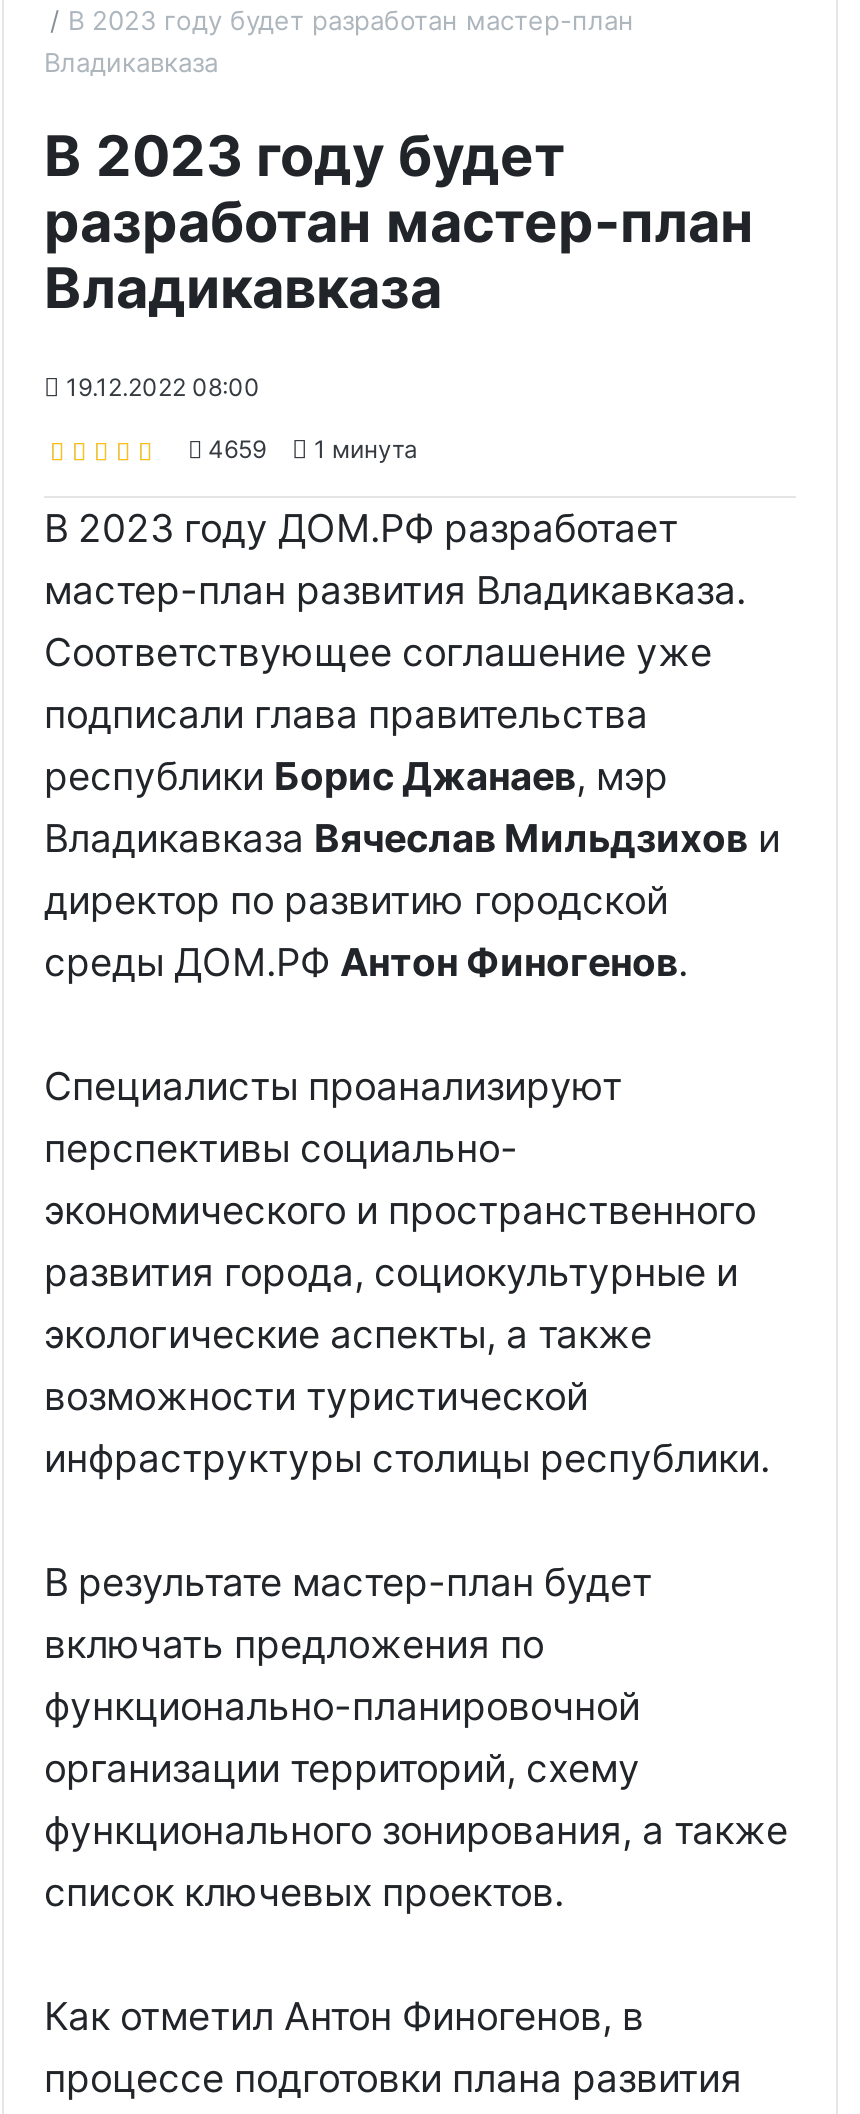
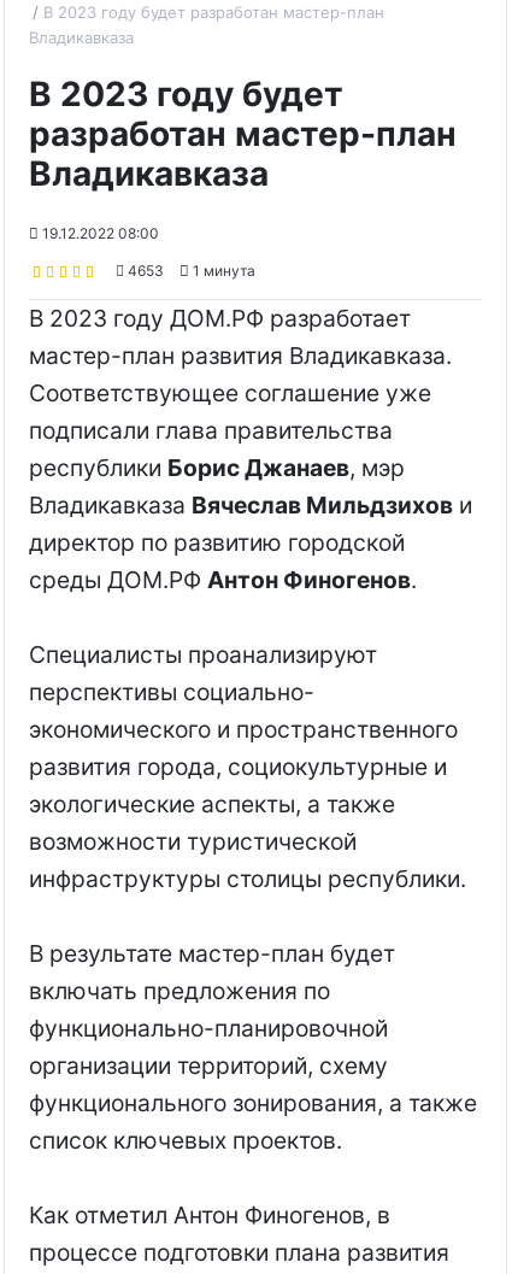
- 4659
+ 4653
